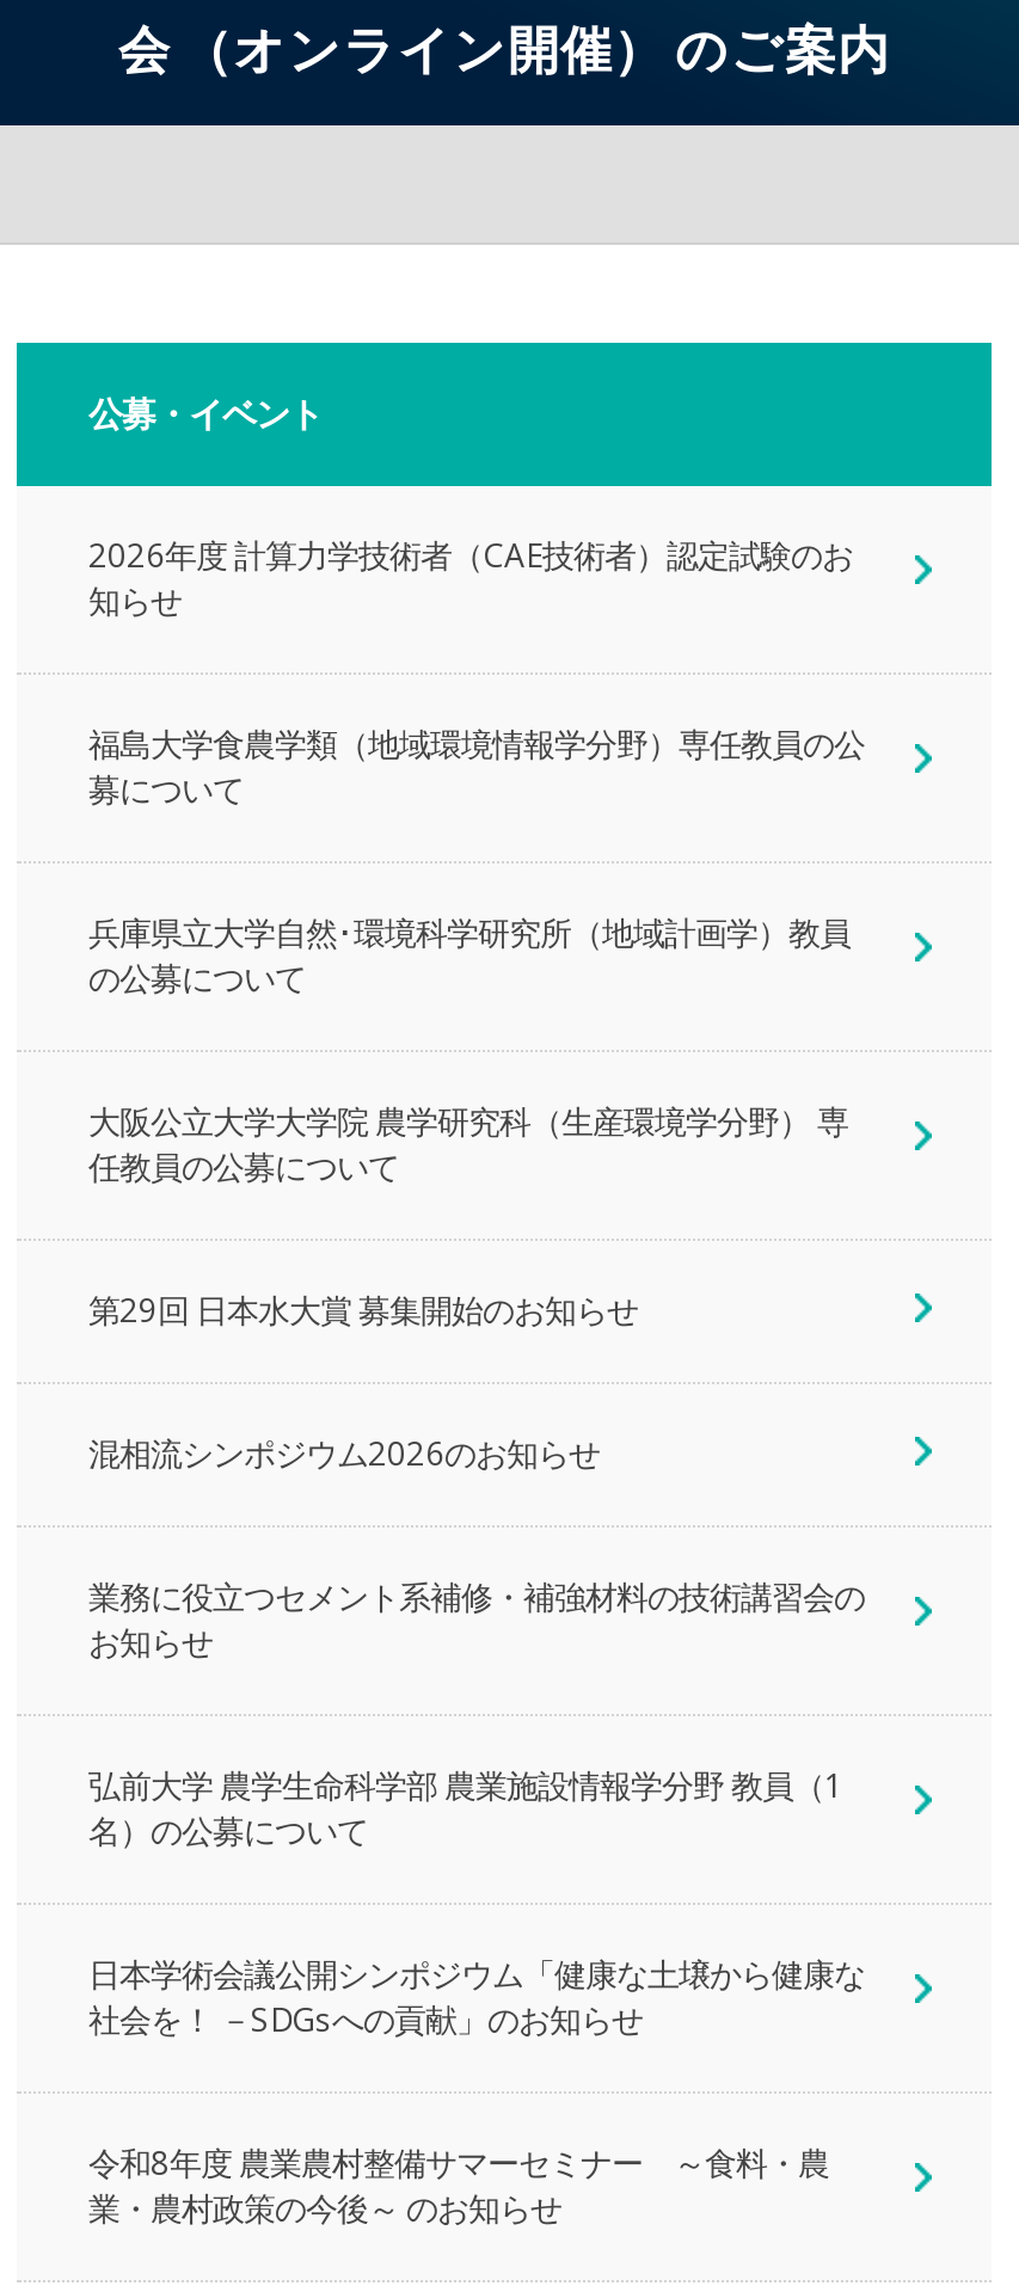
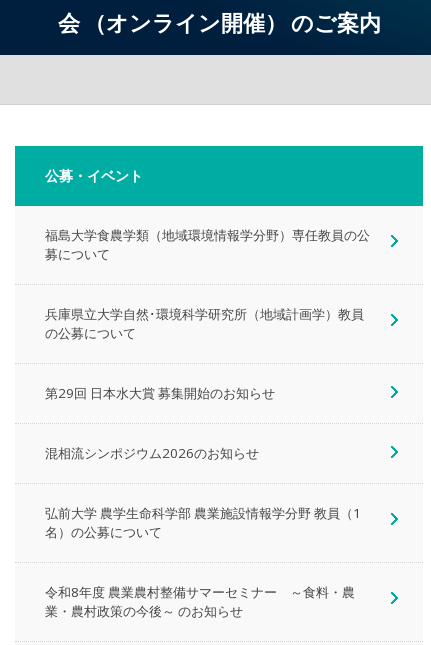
- 2026年度 計算力学技術者（CAE技術者）認定試験のお
- 知らせ

- 大阪公立大学大学院 農学研究科（生産環境学分野） 専
- 任教員の公募について

- 業務に役立つセメント系補修・補強材料の技術講習会の
- お知らせ

- 日本学術会議公開シンポジウム「健康な土壌から健康な
- 社会を！ －SDGsへの貢献」のお知らせ
